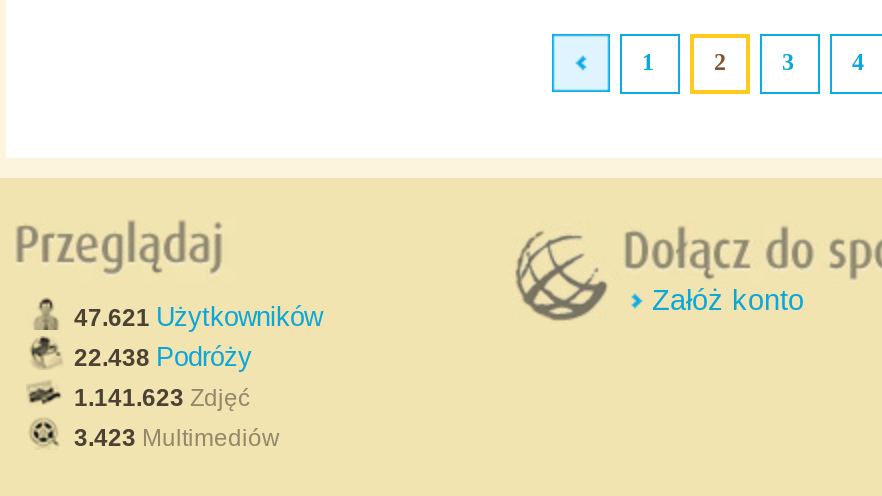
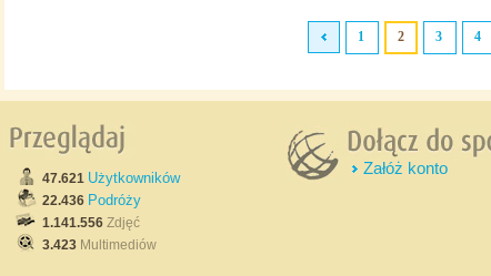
- 22.438 Podróży
+ 22.436 Podróży

- 1.141.623 Zdjęć
+ 1.141.556 Zdjęć
